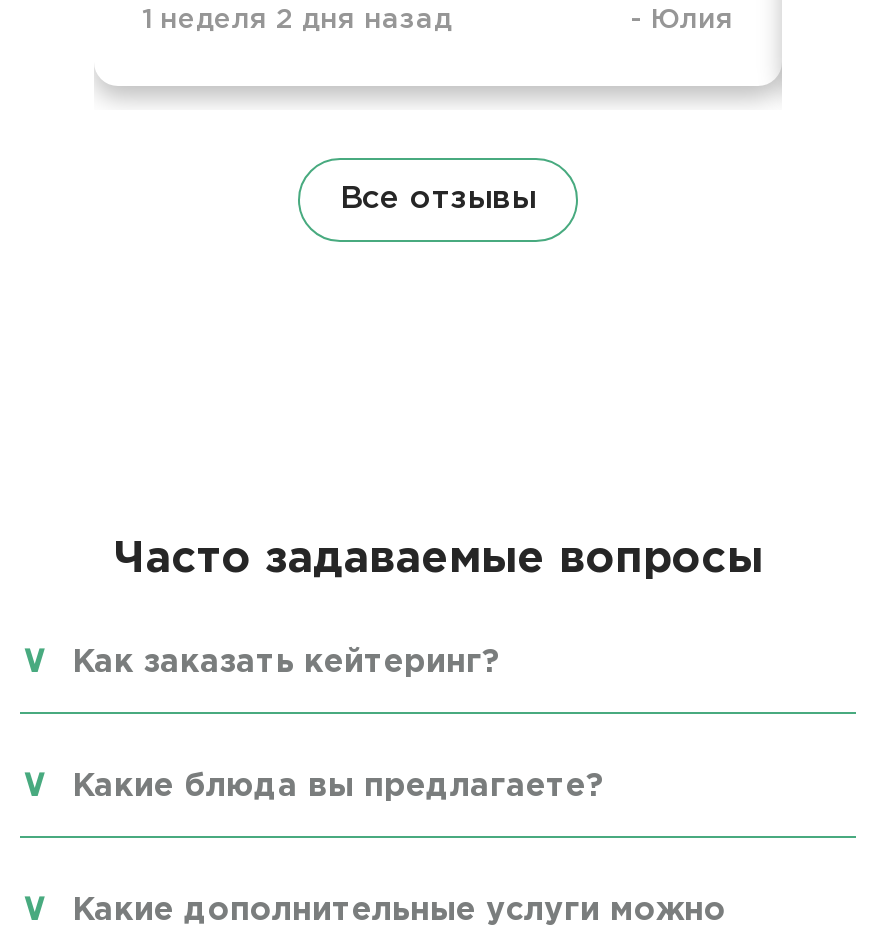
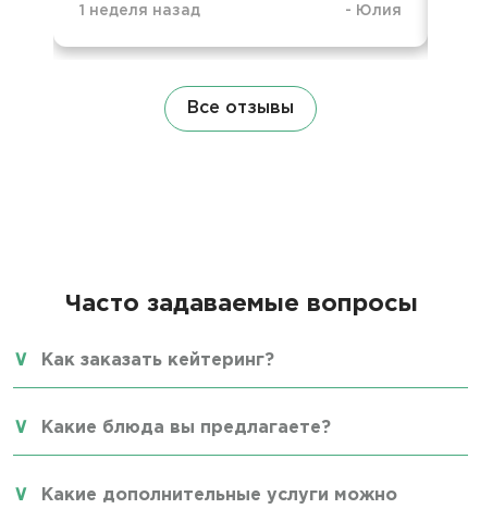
- 1 неделя 2 дня назад
+ 1 неделя назад
